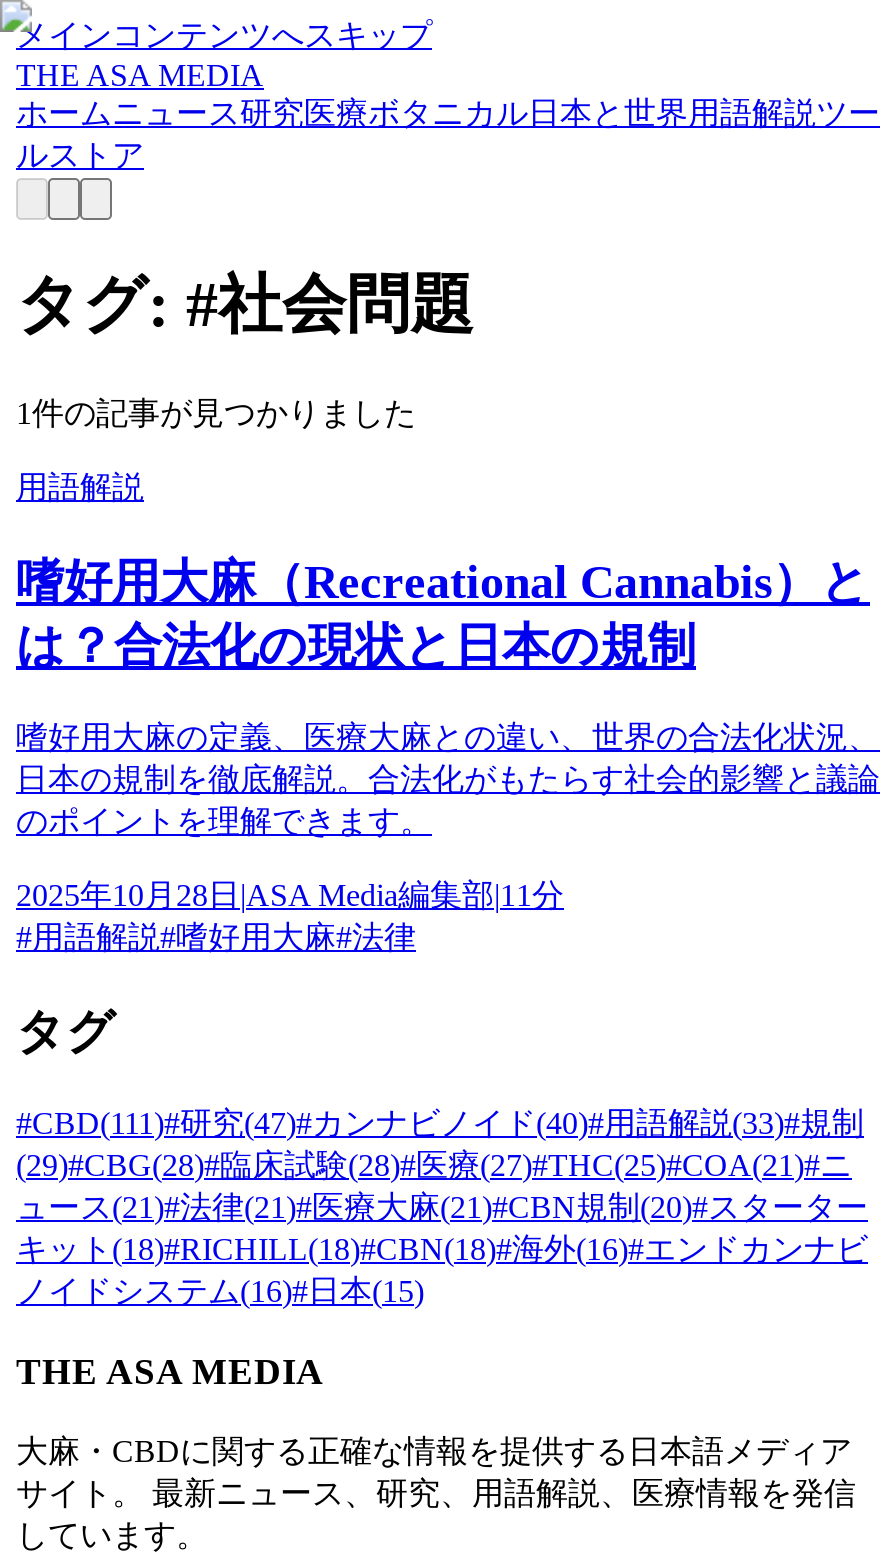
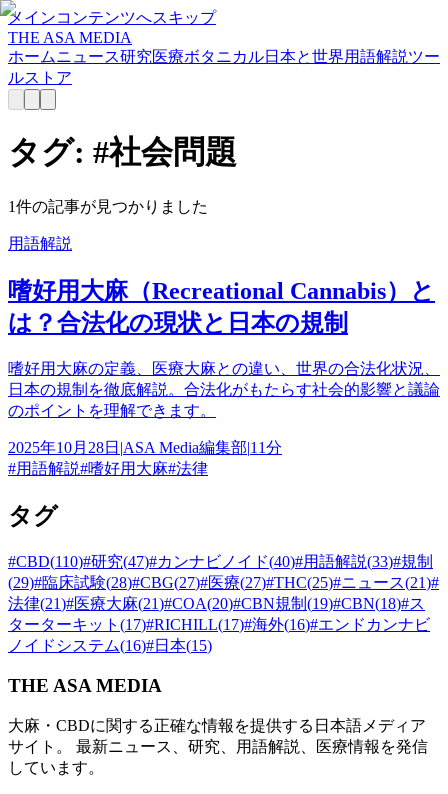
- #CBD(111)#研究(47)#カンナビノイド(40)#用語解説(33)#規制
- (29)#CBG(28)#臨床試験(28)#医療(27)#THC(25)#COA(21)#ニ
- ュース(21)#法律(21)#医療大麻(21)#CBN規制(20)#スターター
- キット(18)#RICHILL (18)#CBN(18)#海外(16)#エンドカンナビ
+ #CBD(110)#研究(47)#カンナビノイド(40)#用語解説(33)#規制
+ (29)#臨床試験(28)#CBG(27)#医療(27)#THC(25)#ニュース(21) #
+ 法律(21) #医療大麻(21) #COA (20)#CBN規制(19)#CBN(18)#ス
+ ターターキット(17)#RICHILL (17)#海外(16)#エンドカンナビ
